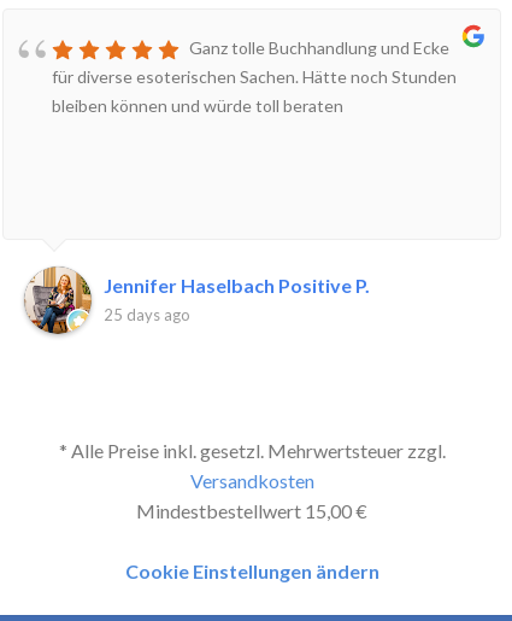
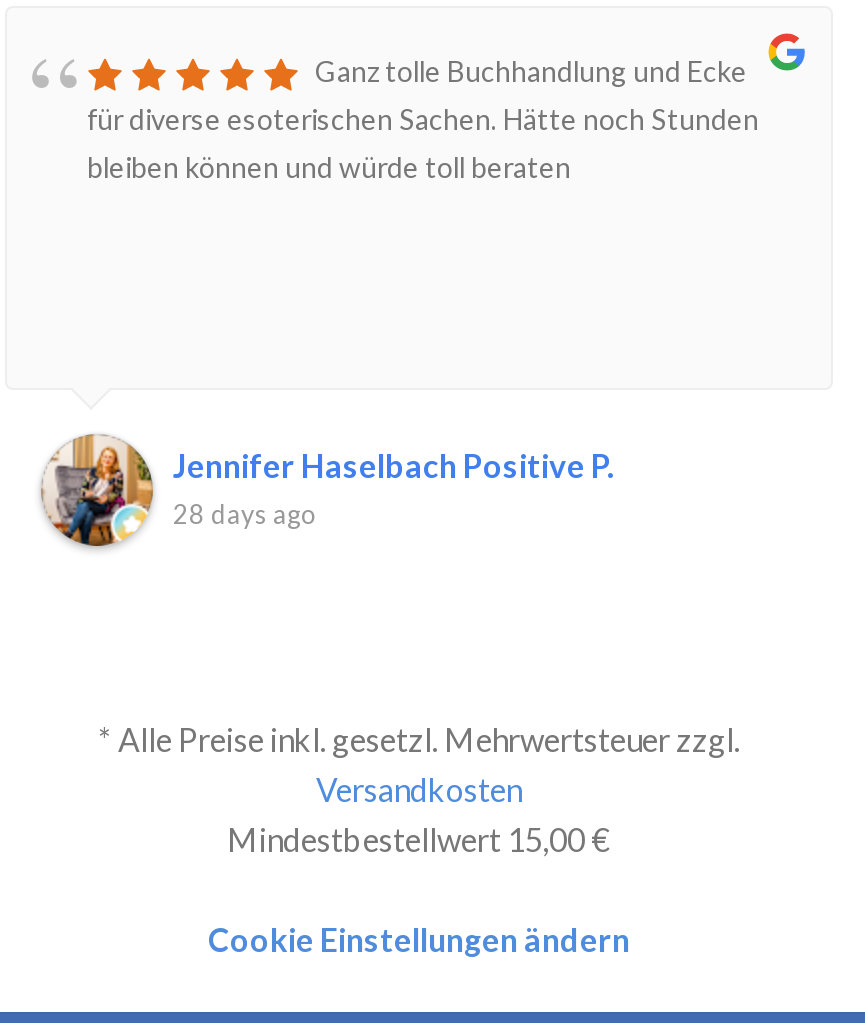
- 25 days ago
+ 28 days ago
